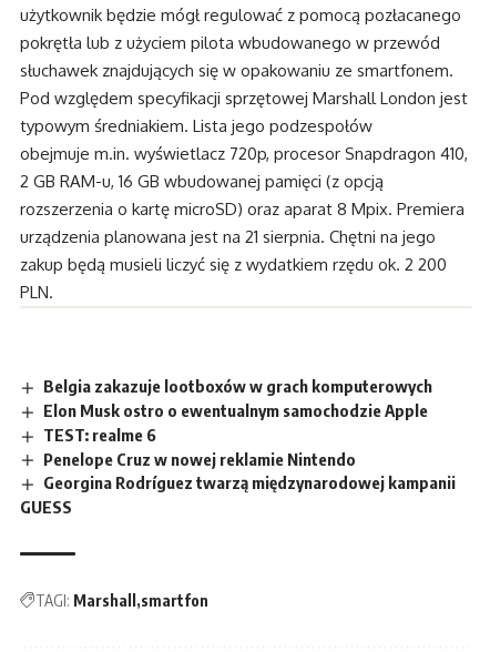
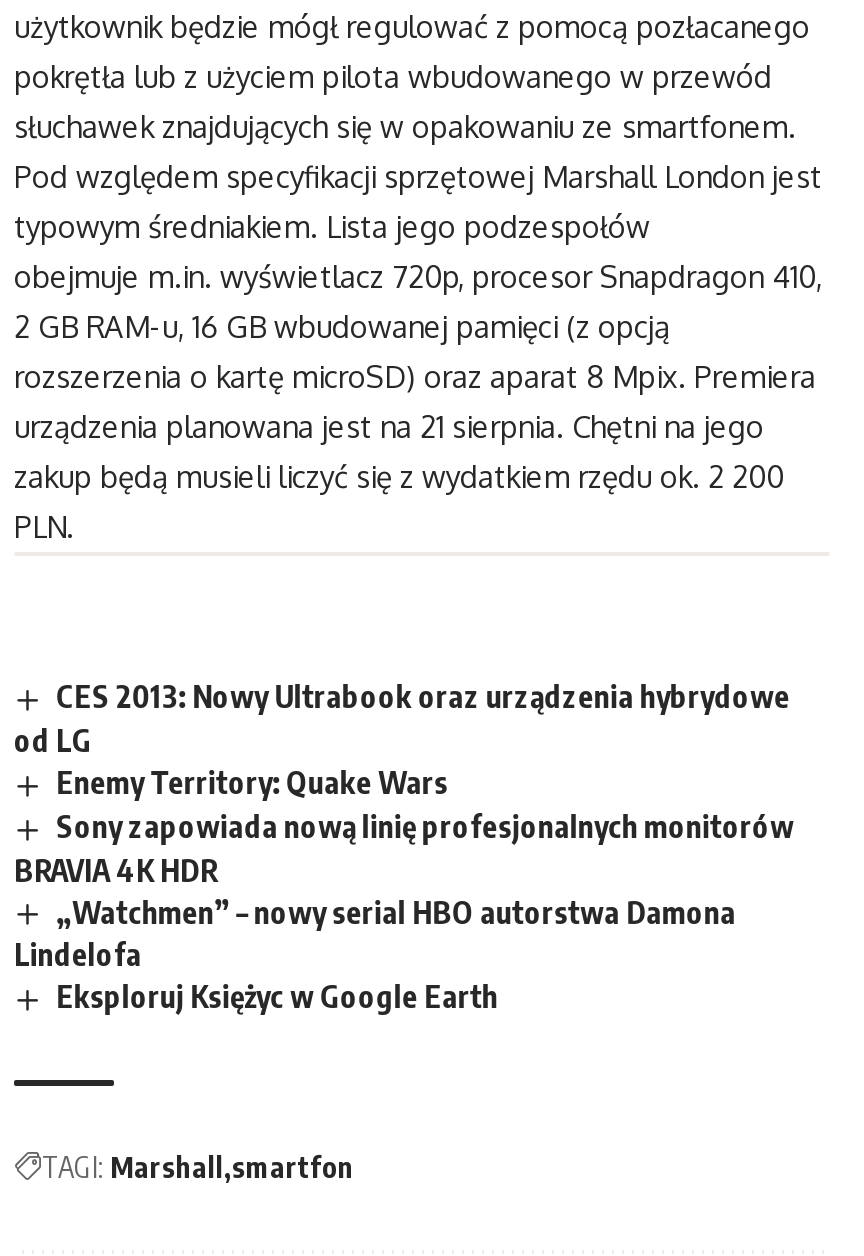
- Belgia zakazuje lootboxów w grach komputerowych
- Elon Musk ostro o ewentualnym samochodzie Apple
- TEST: realme 6
- Penelope Cruz w nowej reklamie Nintendo
- Georgina Rodríguez twarzą międzynarodowej kampanii
- GUESS
+ CES 2013: Nowy Ultrabook oraz urządzenia hybrydowe
+ od LG
+ Enemy Territory: Quake Wars
+ Sony zapowiada nową linię profesjonalnych monitorów
+ BRAVIA 4K HDR
+ „Watchmen” – nowy serial HBO autorstwa Damona
+ Lindelofa
+ Eksploruj Księżyc w Google Earth
